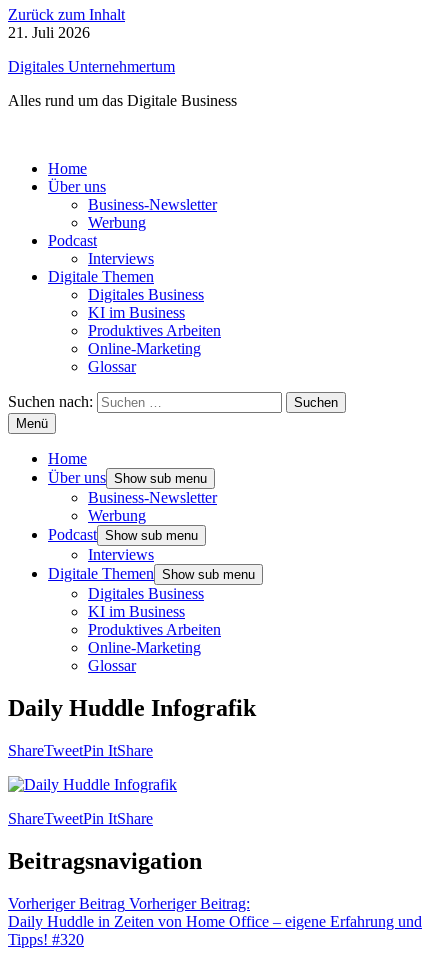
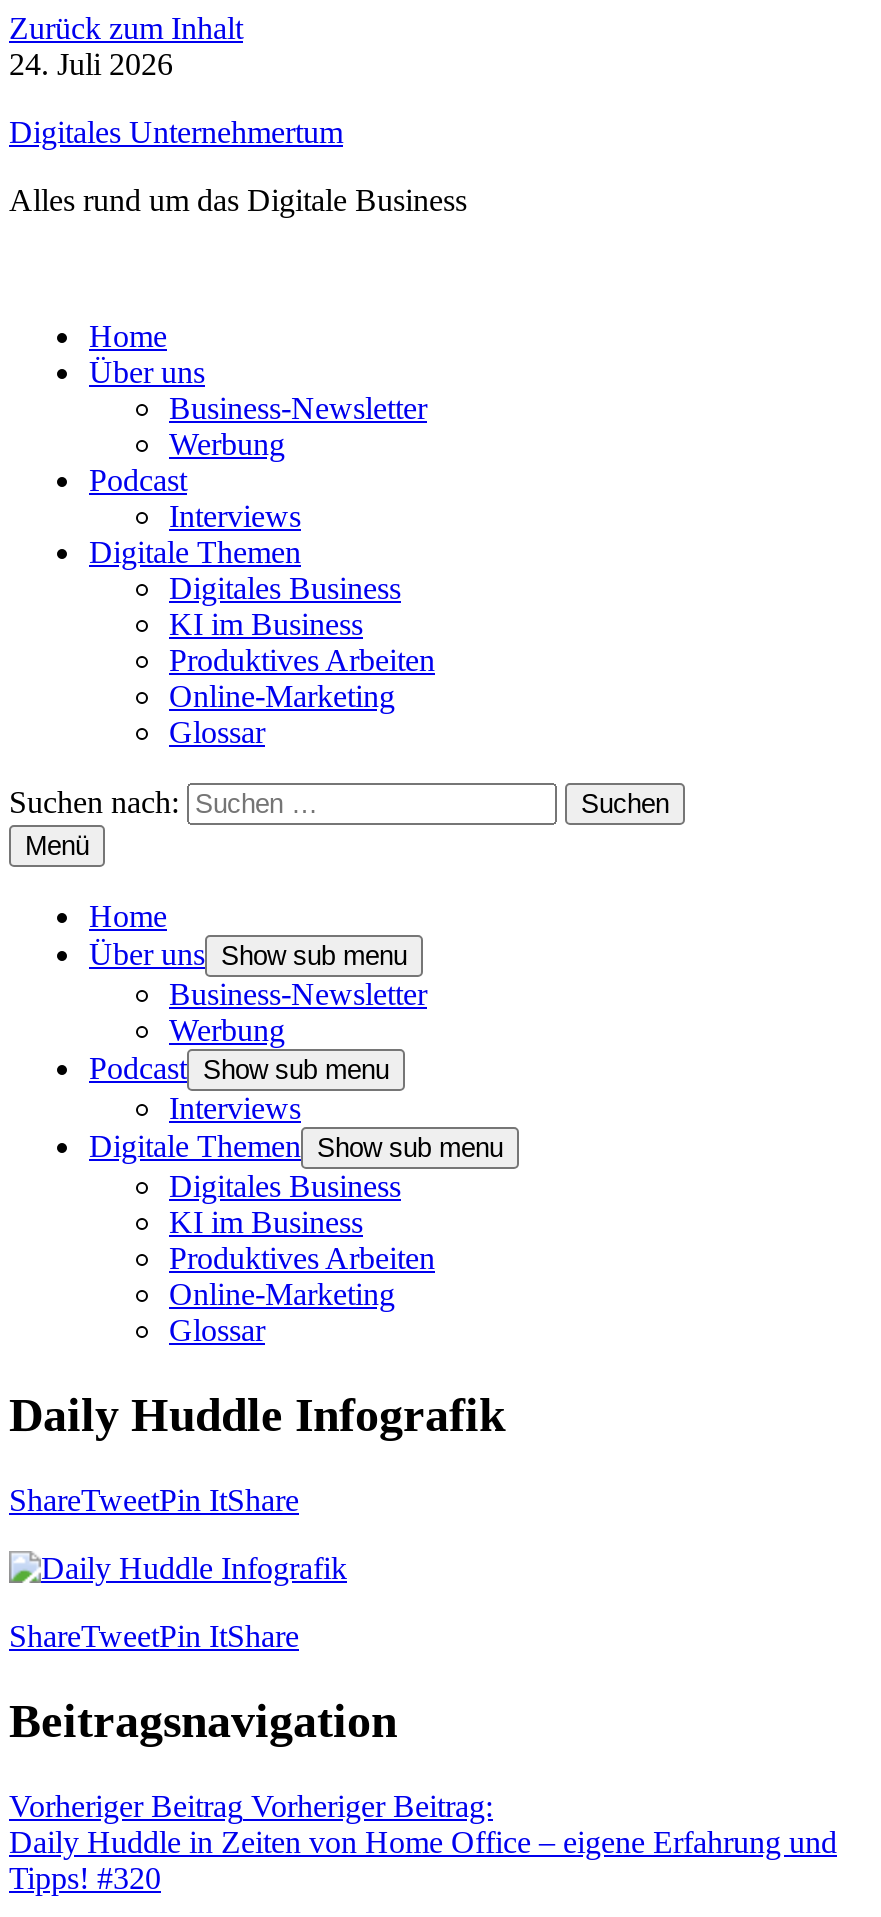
- 21. Juli 2026
+ 24. Juli 2026
